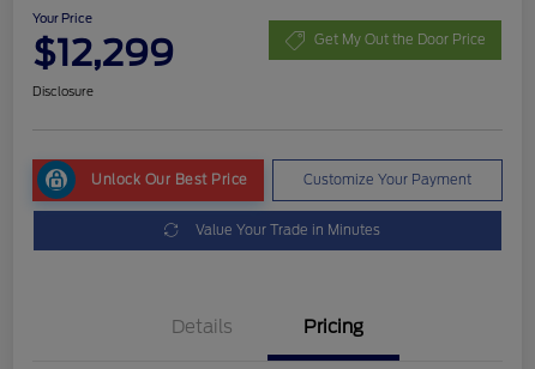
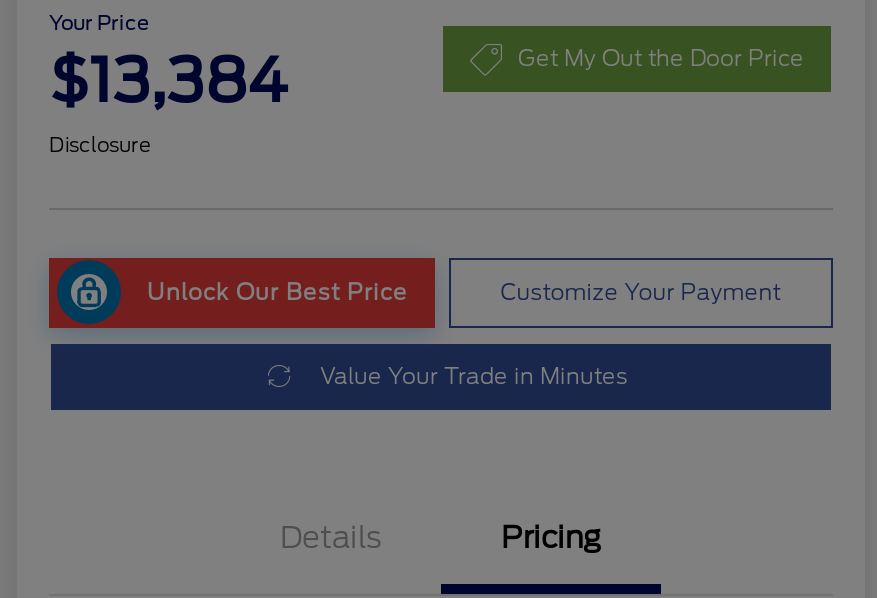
- $12,299
+ $13,384
